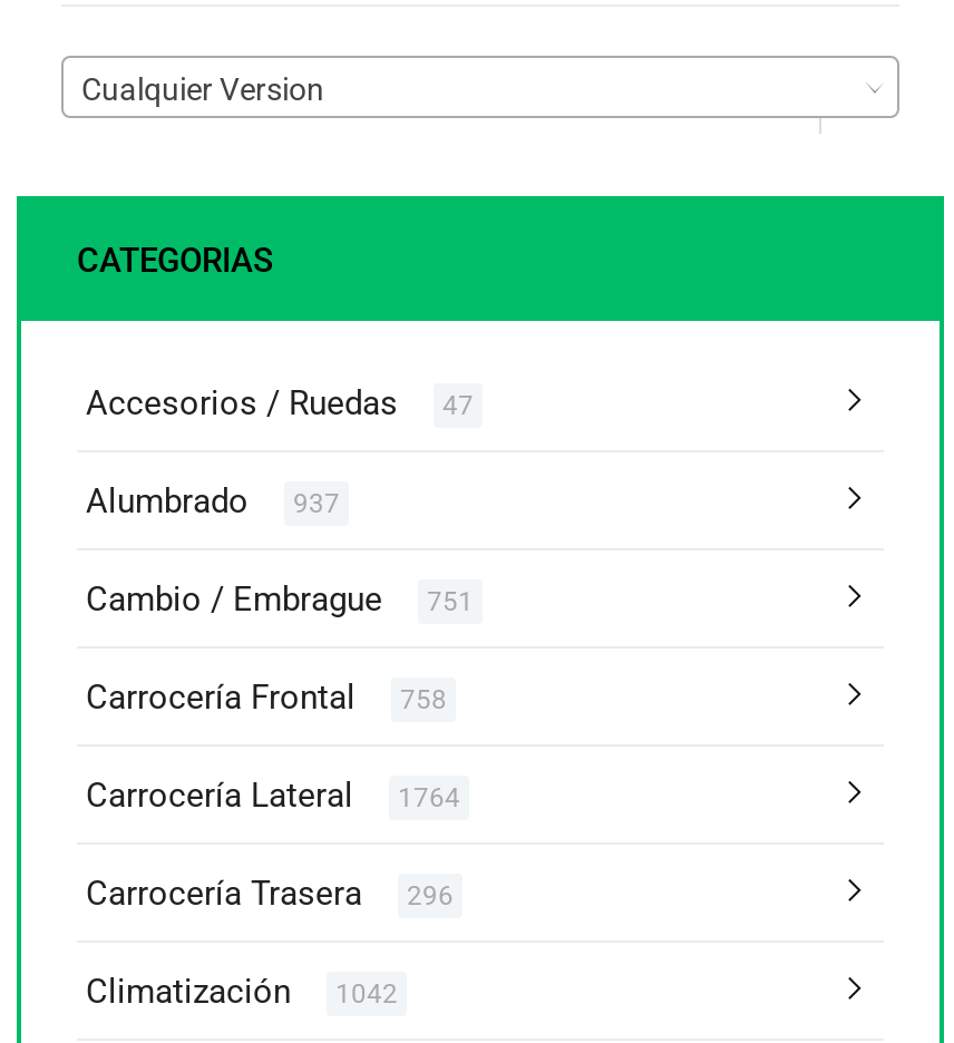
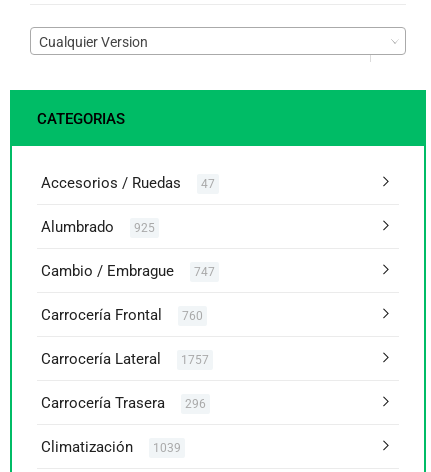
- Alumbrado 937
+ Alumbrado 925

- Cambio / Embrague 751
+ Cambio / Embrague 747

- Carrocería Frontal 758
+ Carrocería Frontal 760

- Carrocería Lateral 1764
+ Carrocería Lateral 1757

- Climatización 1042
+ Climatización 1039
